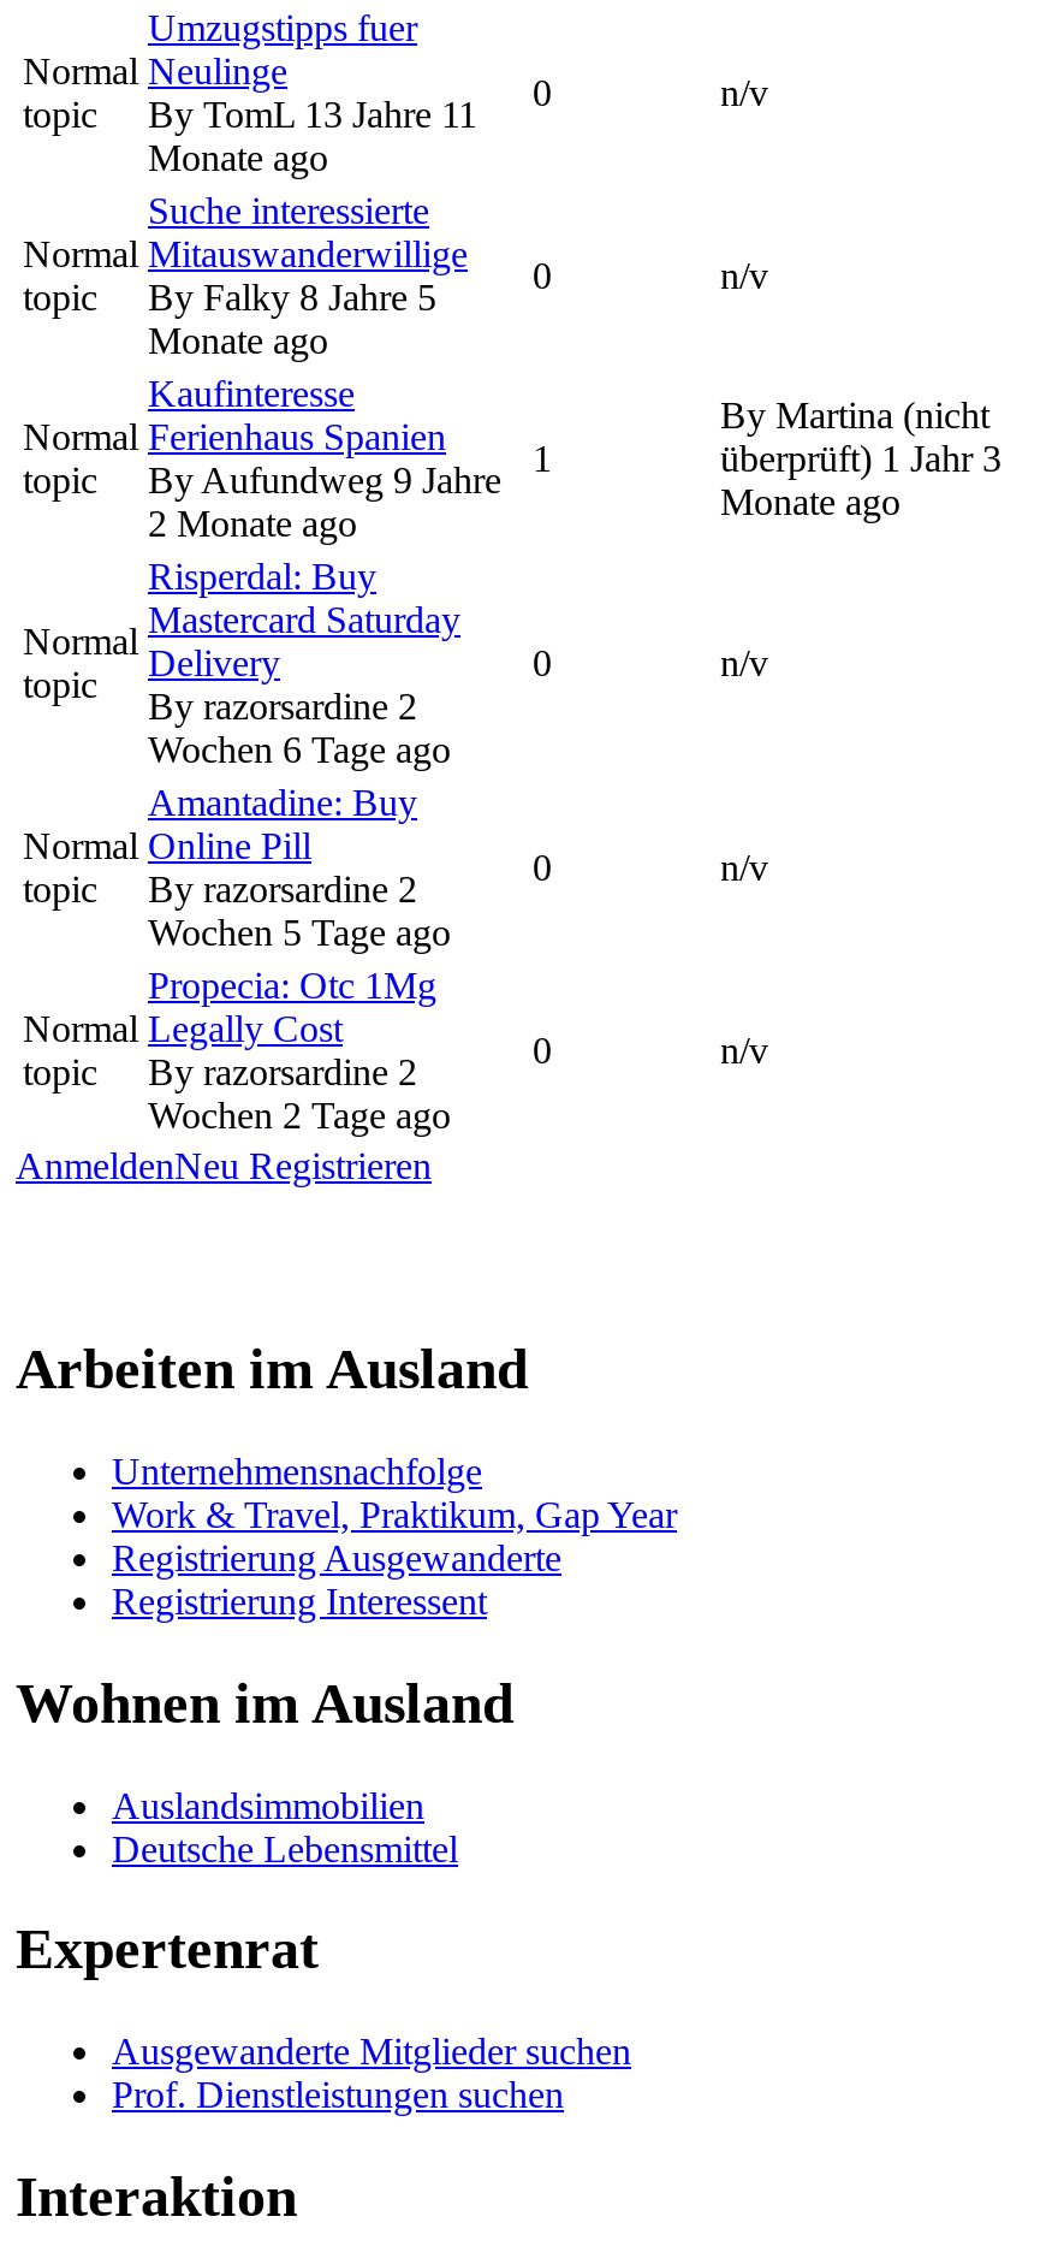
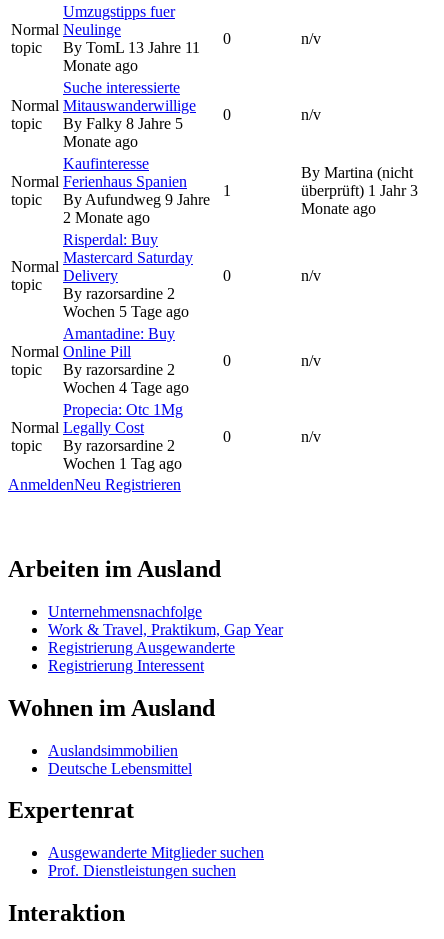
- Wochen 6 Tage ago

moved up: Wochen 5 Tage ago

+ Wochen 4 Tage ago

- Wochen 2 Tage ago
+ Wochen 1 Tag ago
